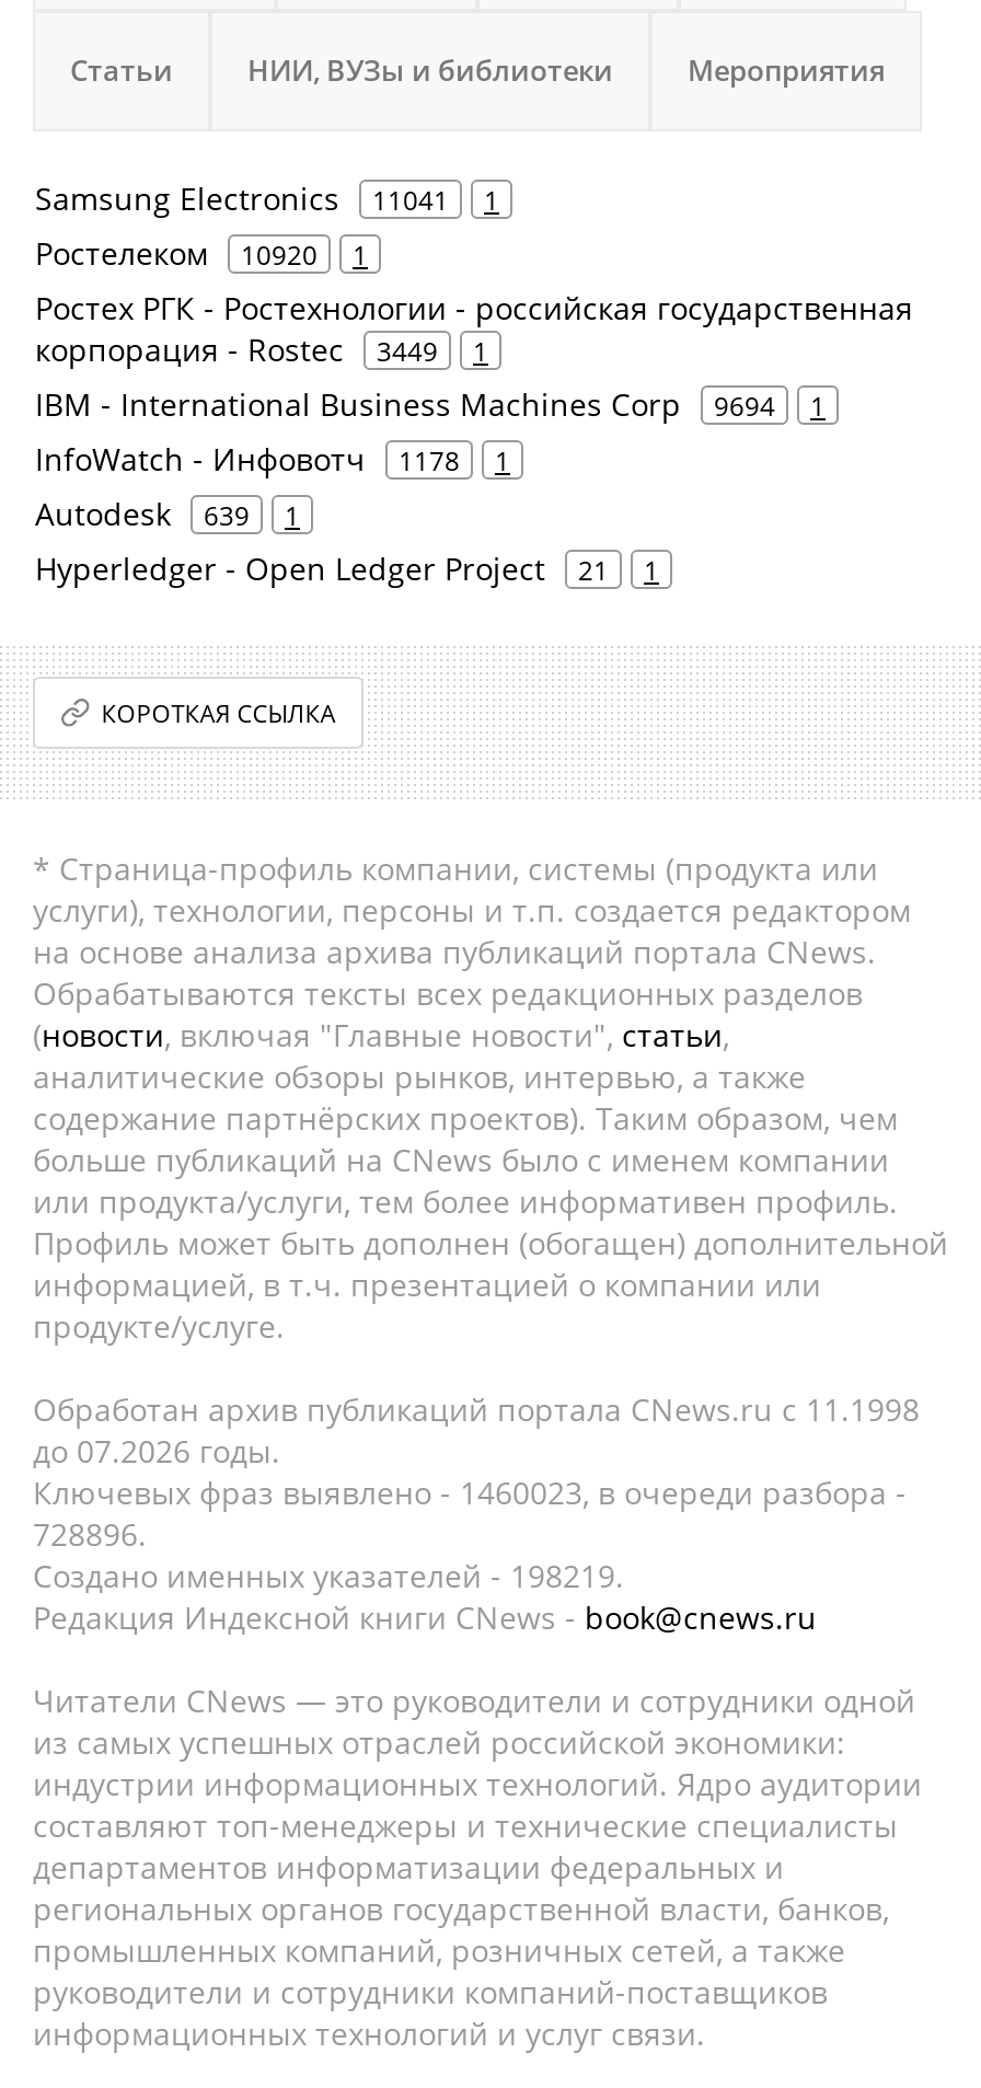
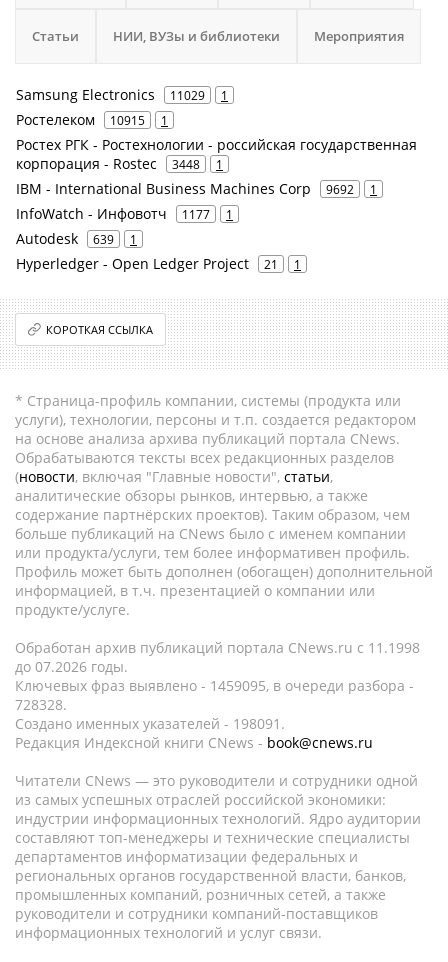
- Samsung Electronics 11041 1
+ Samsung Electronics 11029 1

- Ростелеком 10920 1
+ Ростелеком 10915 1

- корпорация - Rostec 3449 1
+ корпорация - Rostec 3448 1

- IBM - International Business Machines Corp 9694 1
+ IBM - International Business Machines Corp 9692 1

- InfoWatch - Инфовотч 1178 1
+ InfoWatch - Инфовотч 1177 1

- Ключевых фраз выявлено - 1460023, в очереди разбора -
+ Ключевых фраз выявлено - 1459095, в очереди разбора -

- 728896.
+ 728328.

- Создано именных указателей - 198219.
+ Создано именных указателей - 198091.
